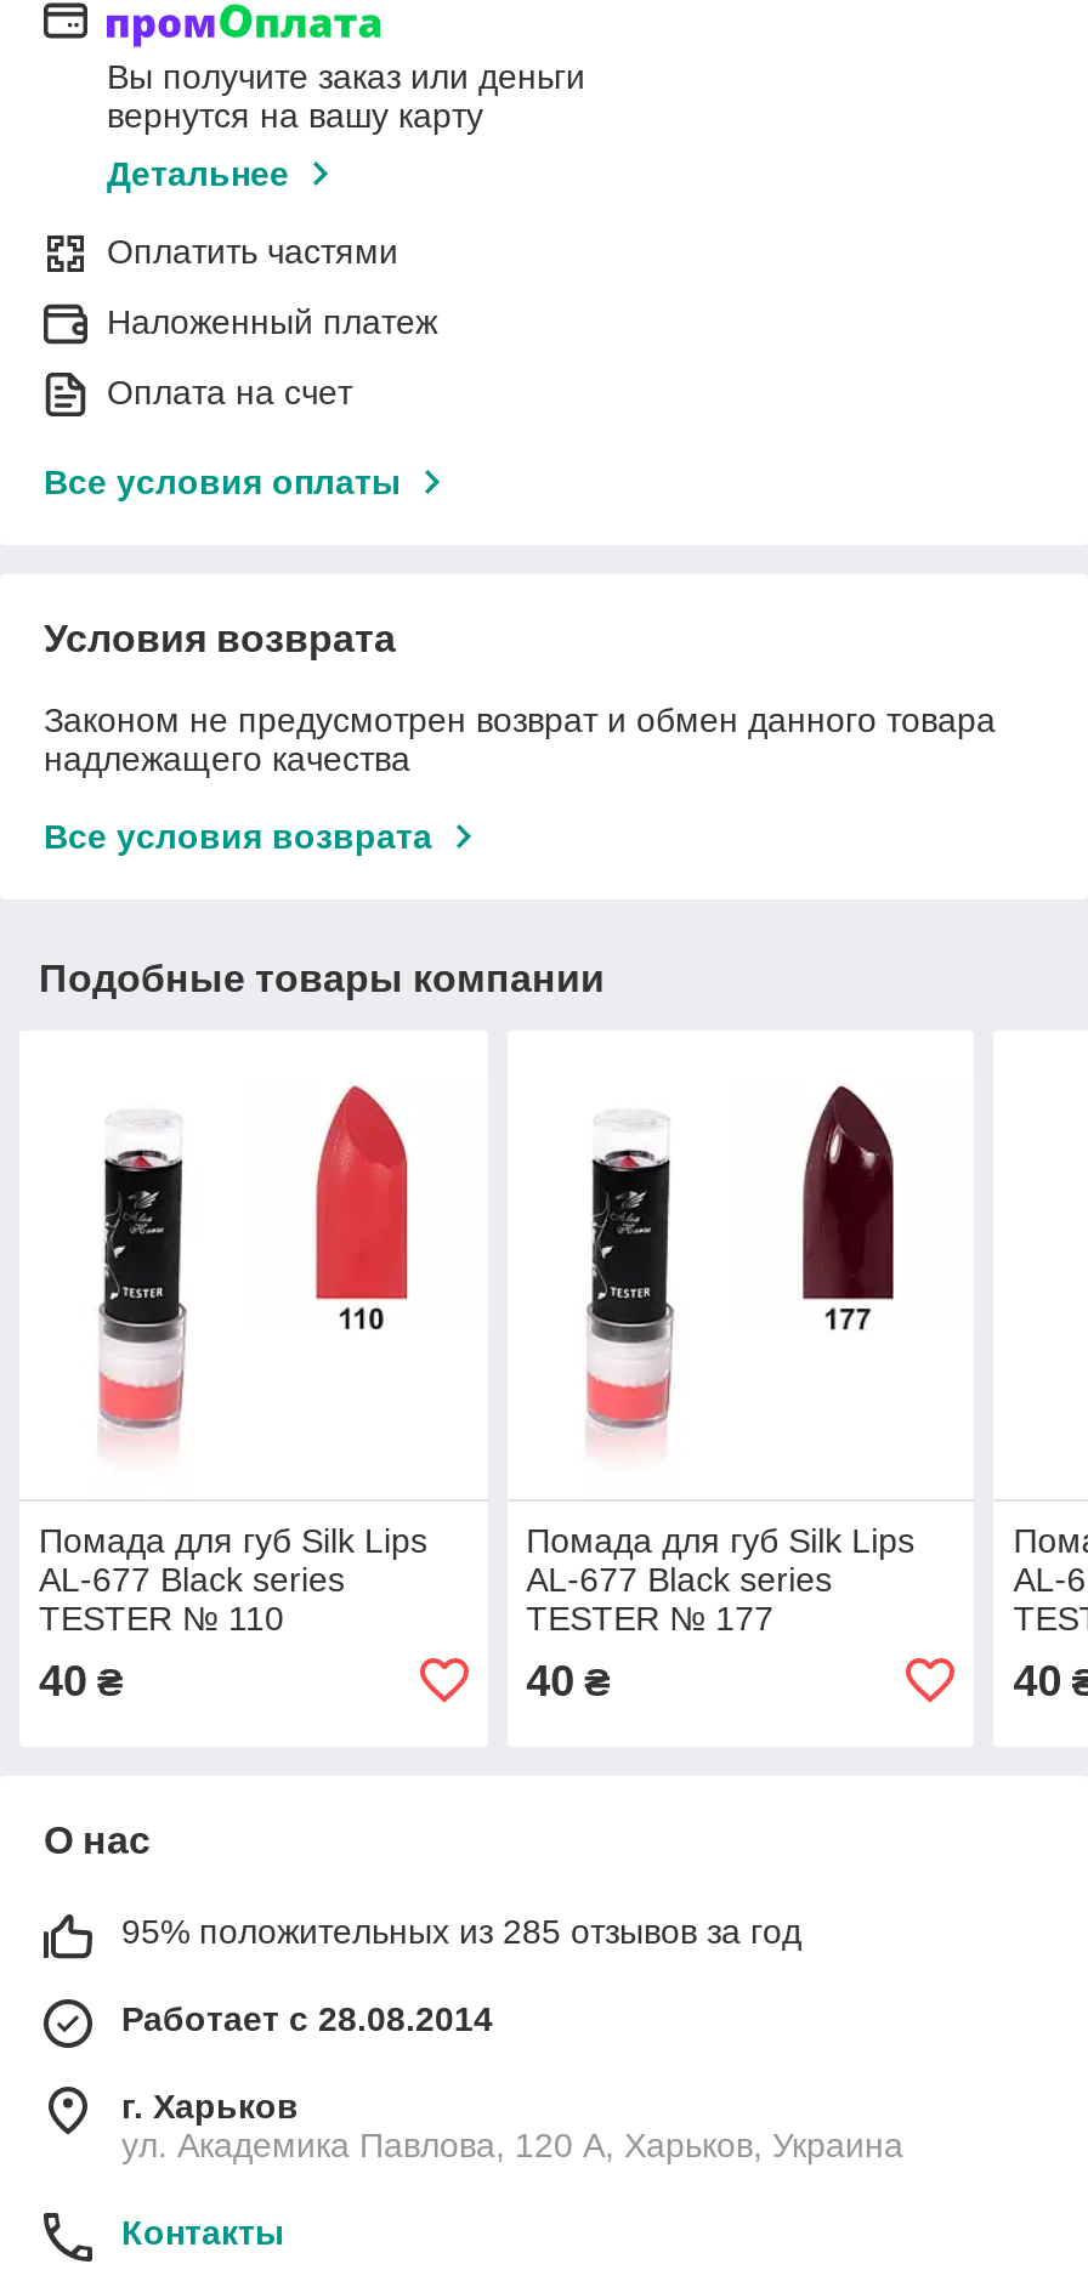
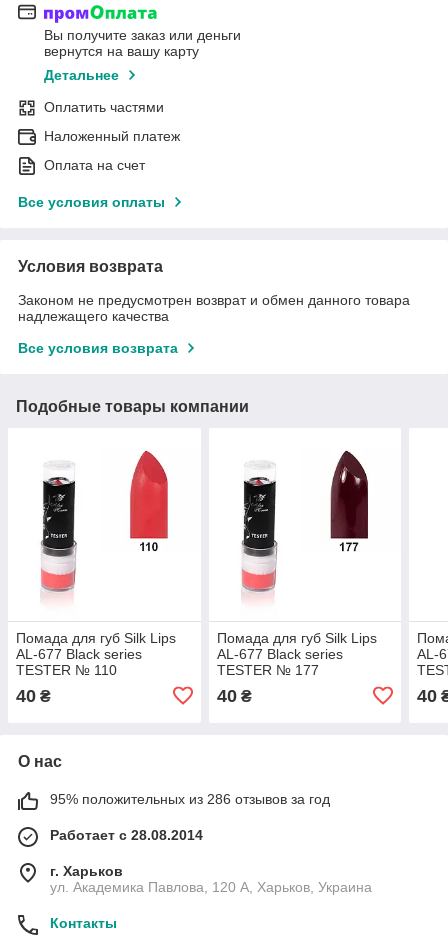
- 95% положительных из 285 отзывов за год
+ 95% положительных из 286 отзывов за год
